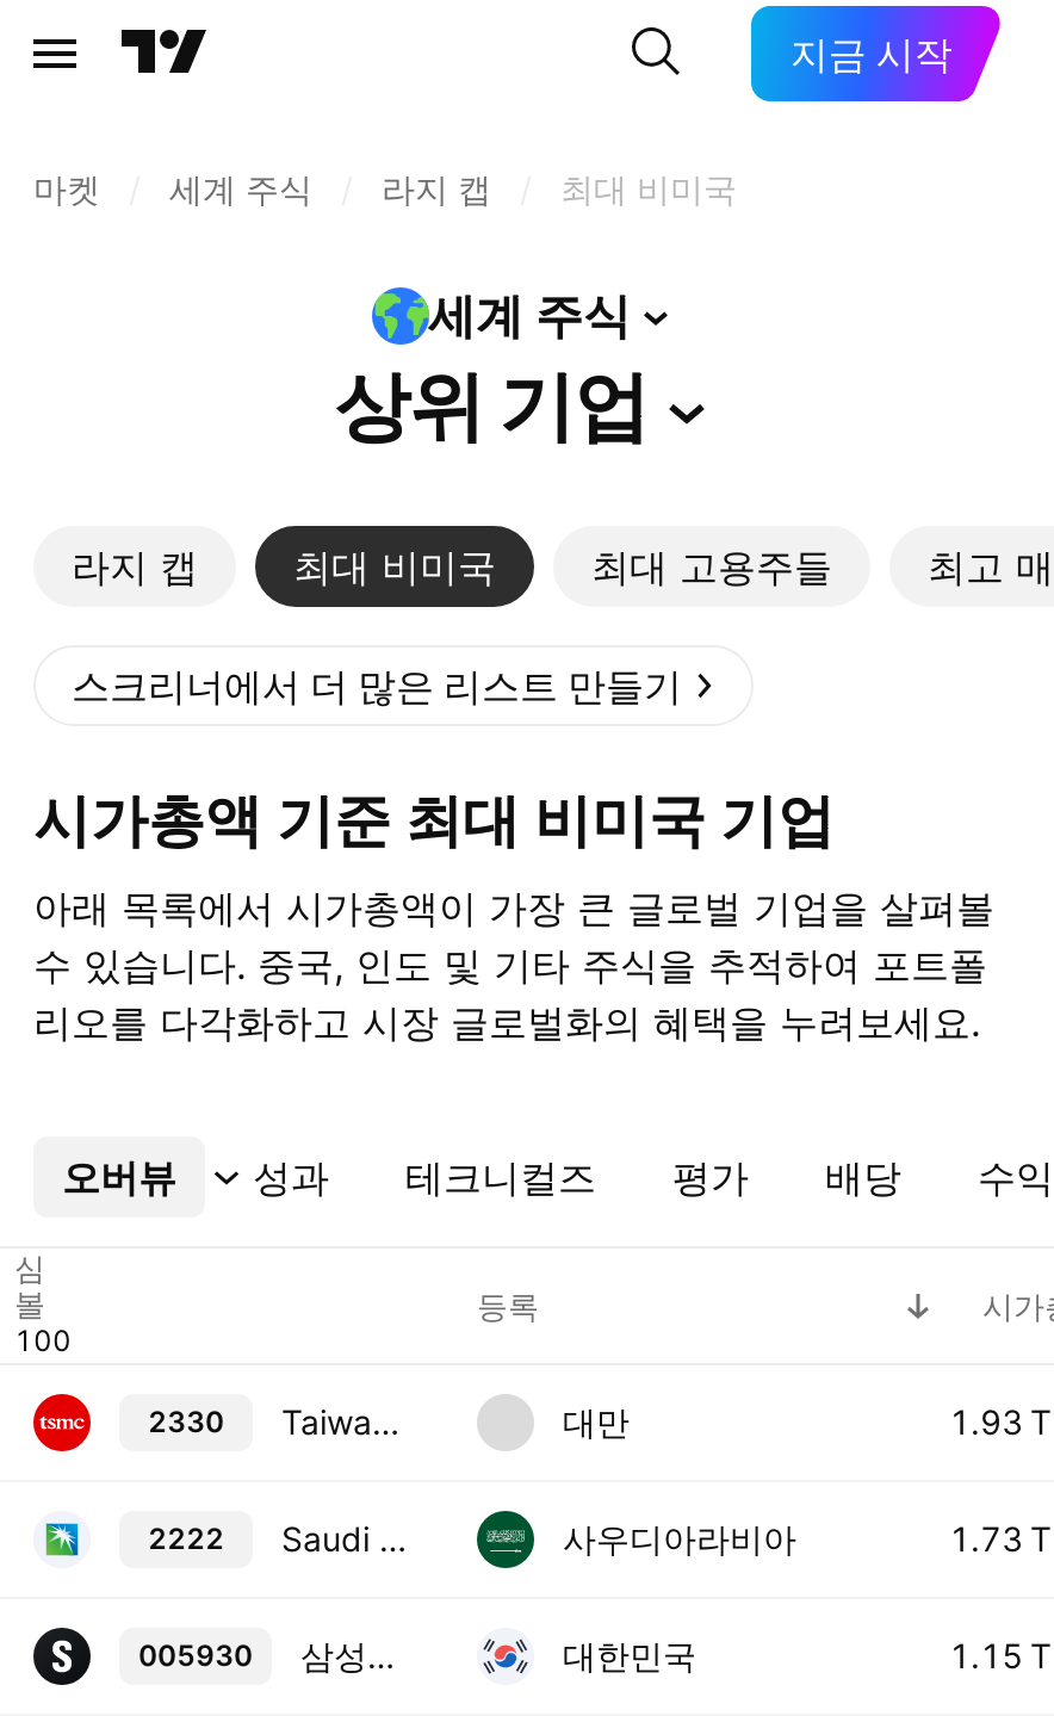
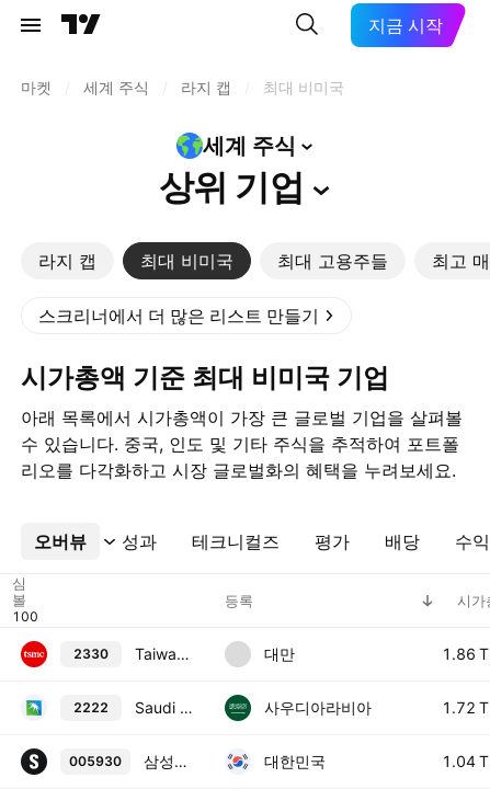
- 1.93 T
+ 1.86 T

- 1.73 T
+ 1.72 T

- 1.15 T
+ 1.04 T
